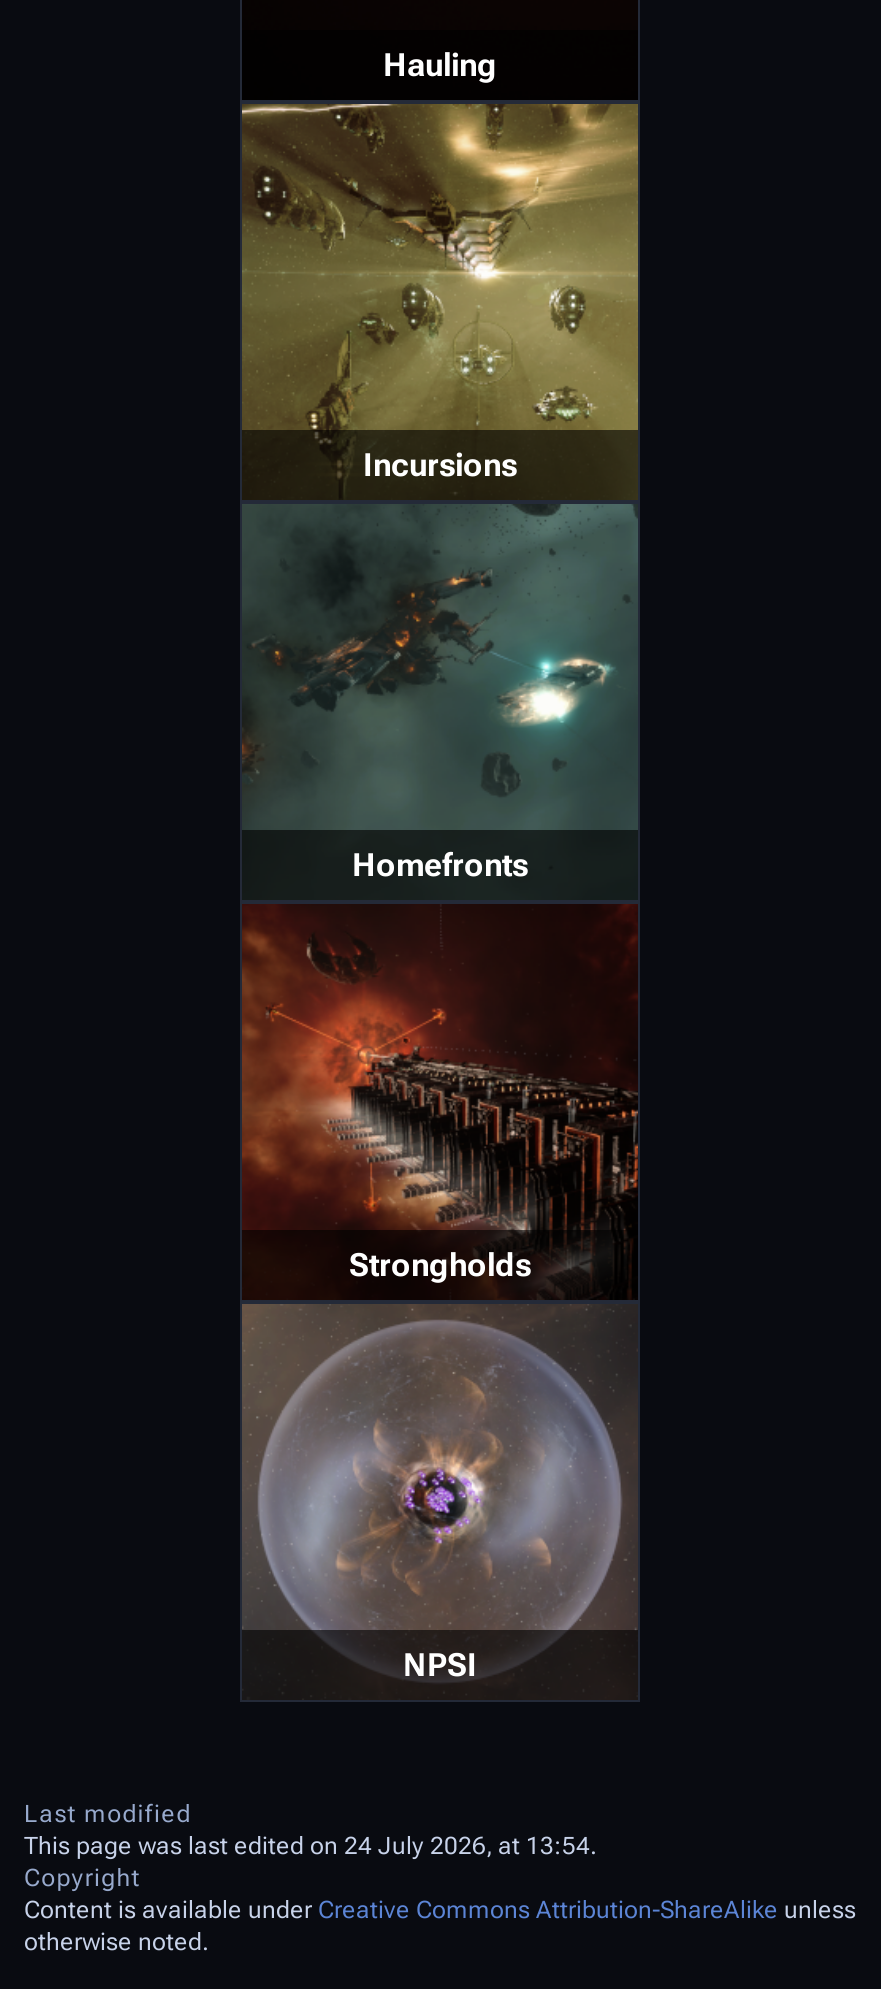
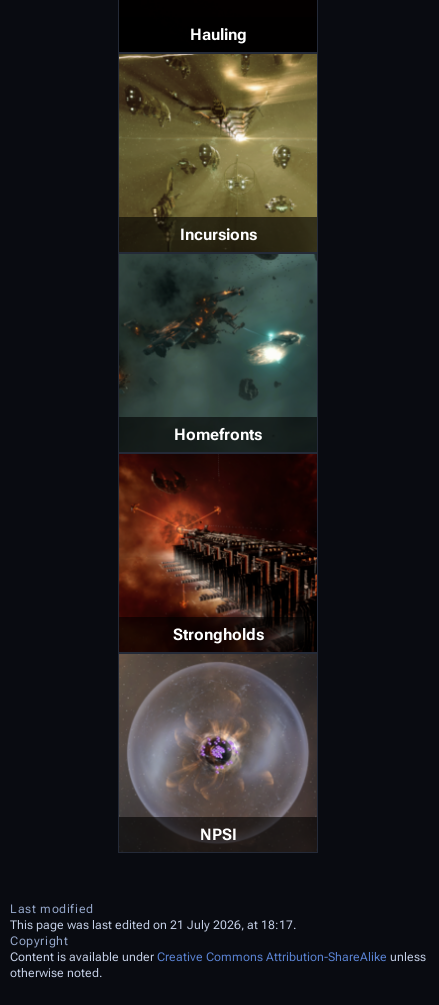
- This page was last edited on 24 July 2026, at 13:54.
+ This page was last edited on 21 July 2026, at 18:17.
